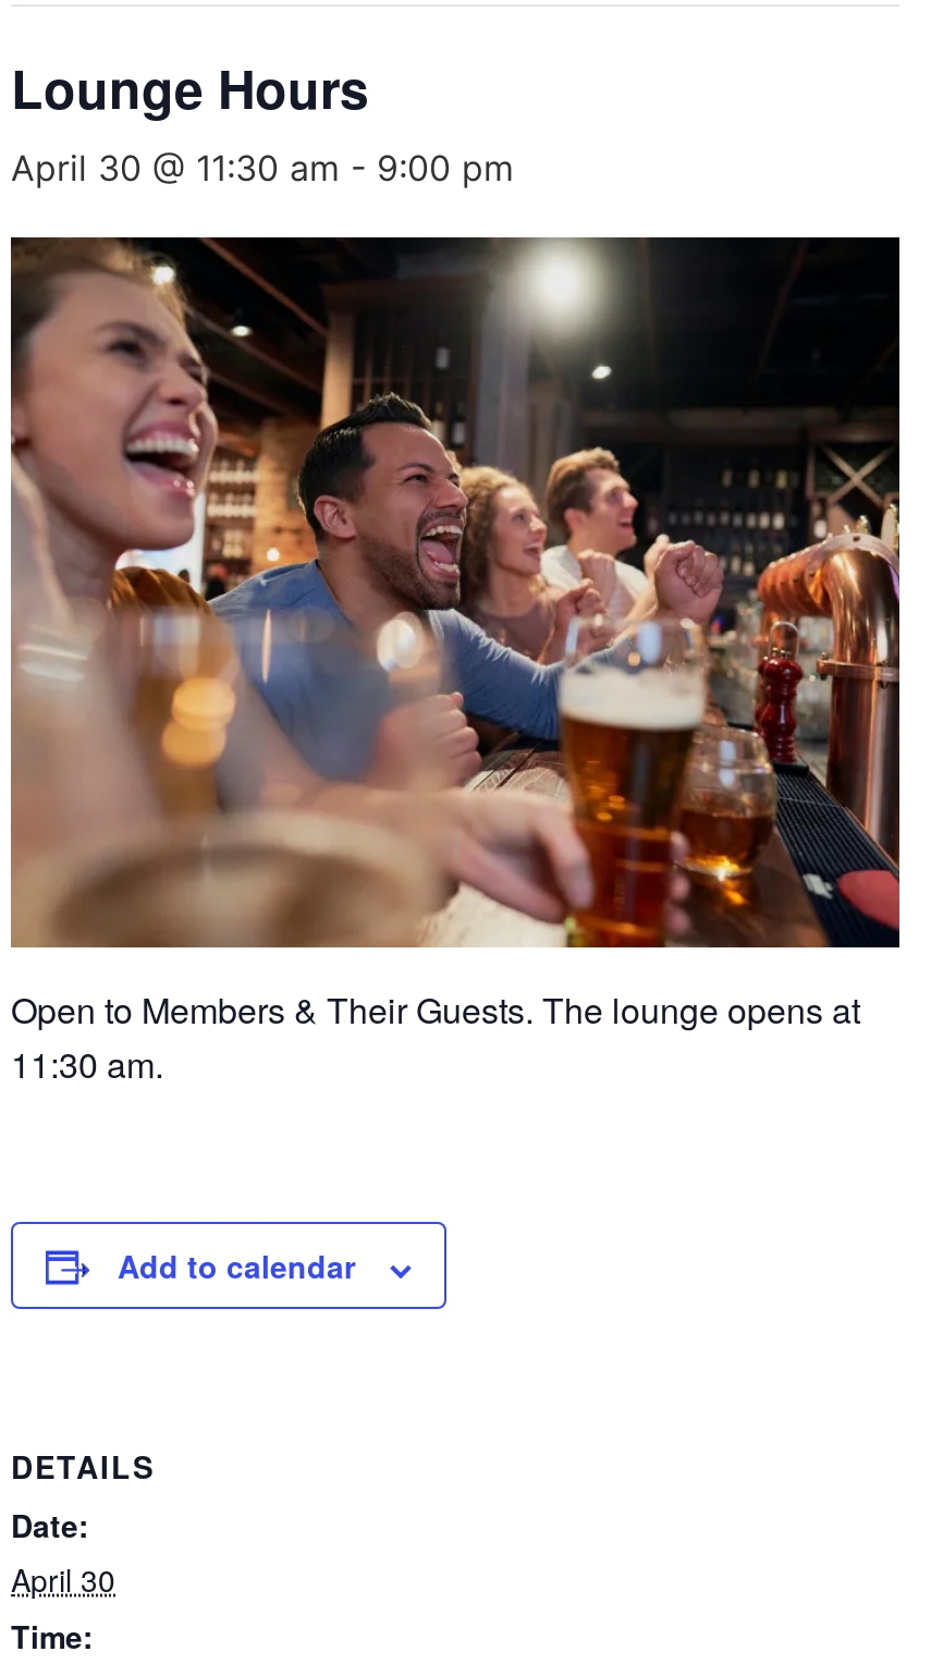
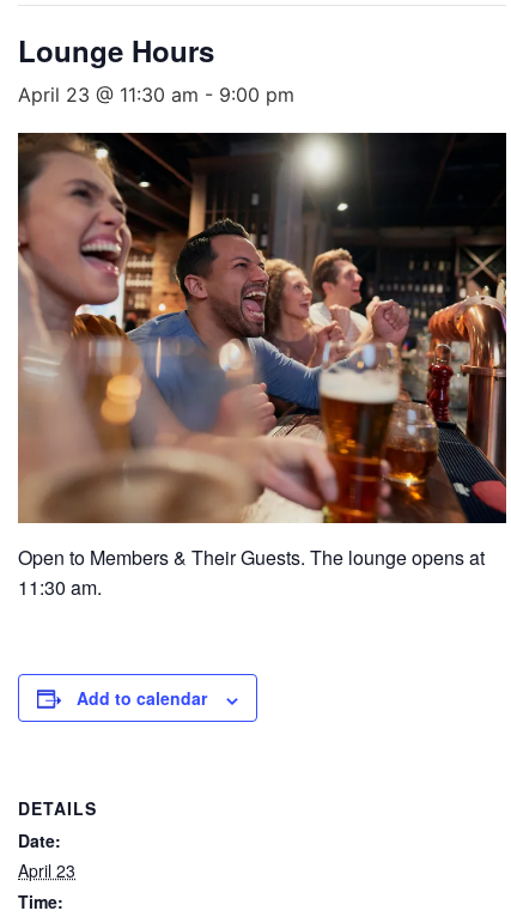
- April 30 @ 11:30 am - 9:00 pm
+ April 23 @ 11:30 am - 9:00 pm

- April 30
+ April 23
